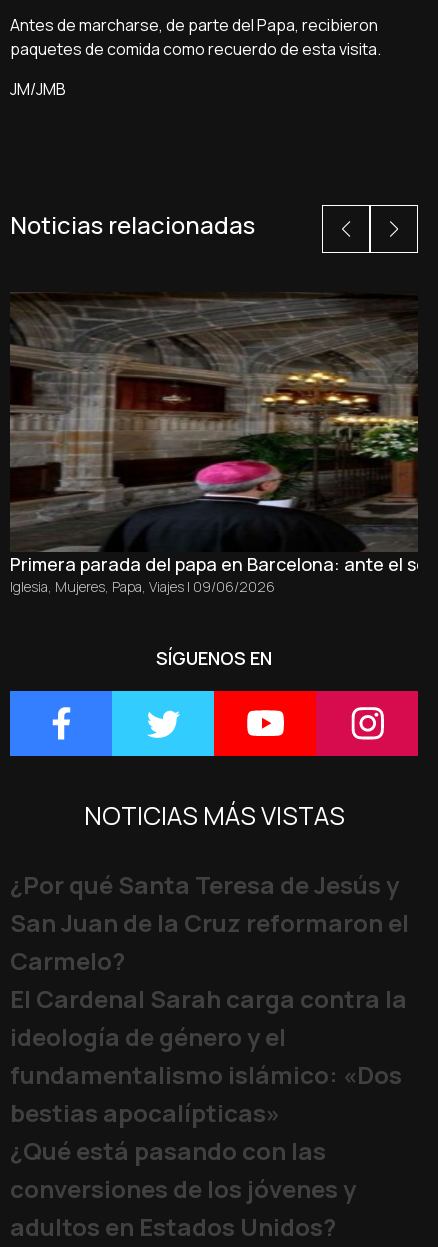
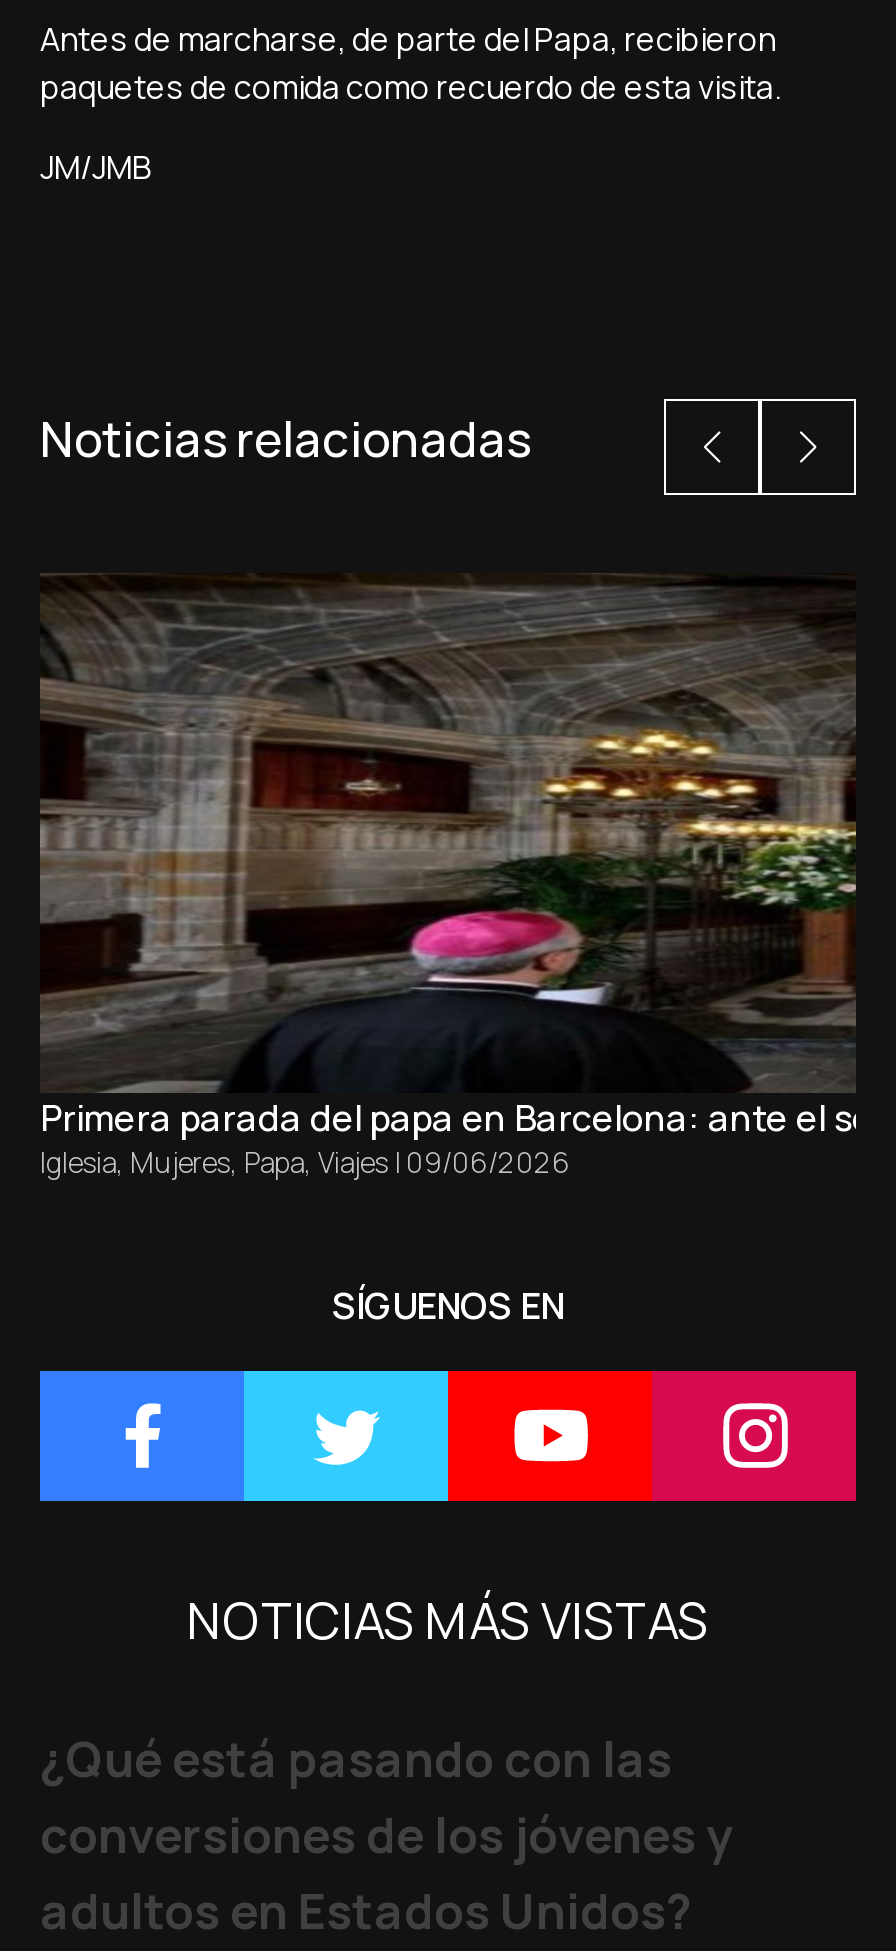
- ¿Por qué Santa Teresa de Jesús y
- San Juan de la Cruz reformaron el
- Carmelo?
- El Cardenal Sarah carga contra la
- ideología de género y el
- fundamentalismo islámico: «Dos
- bestias apocalípticas»
